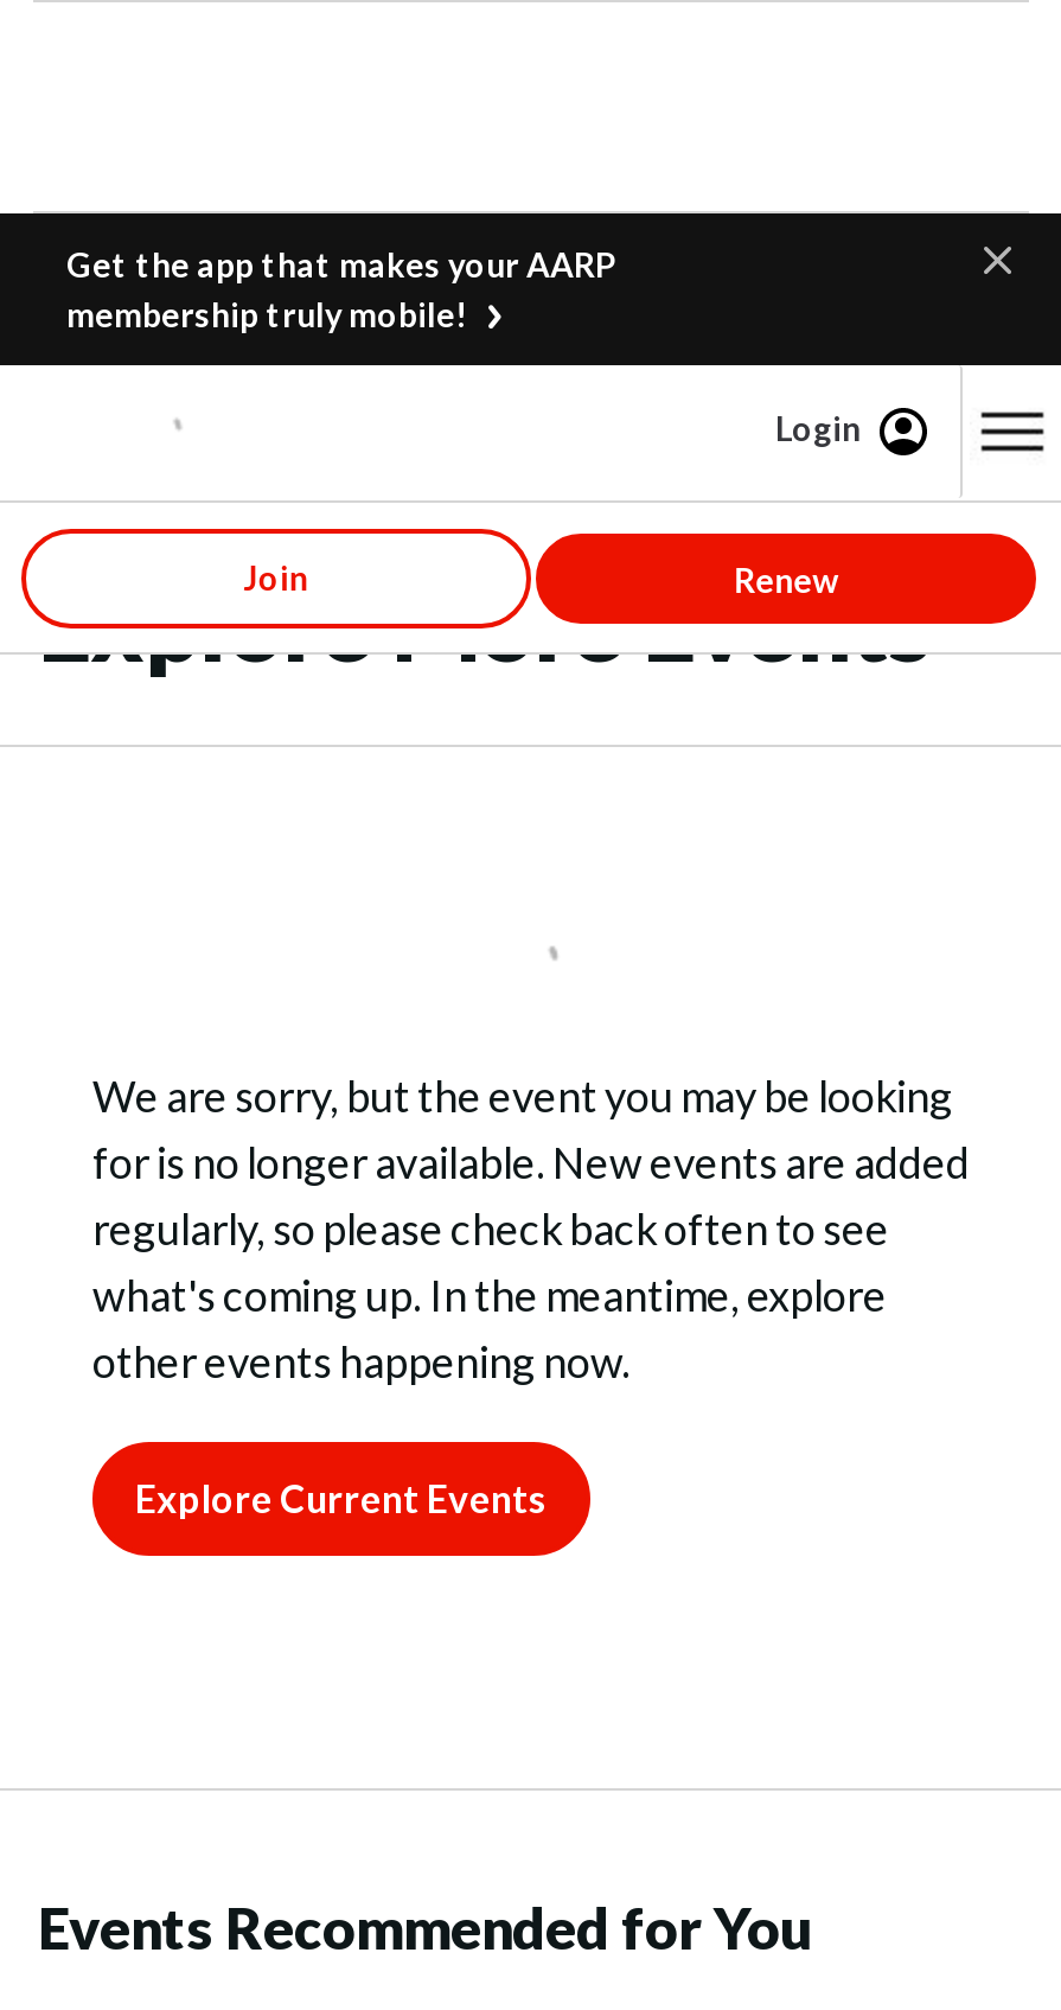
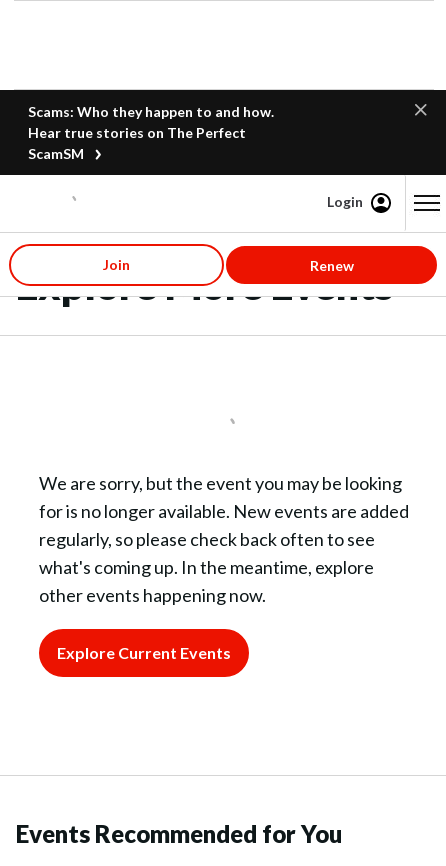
- Get the app that makes your AARP
- membership truly mobile!
+ Scams: Who they happen to and how.
+ Hear true stories on The Perfect
+ ScamSM
